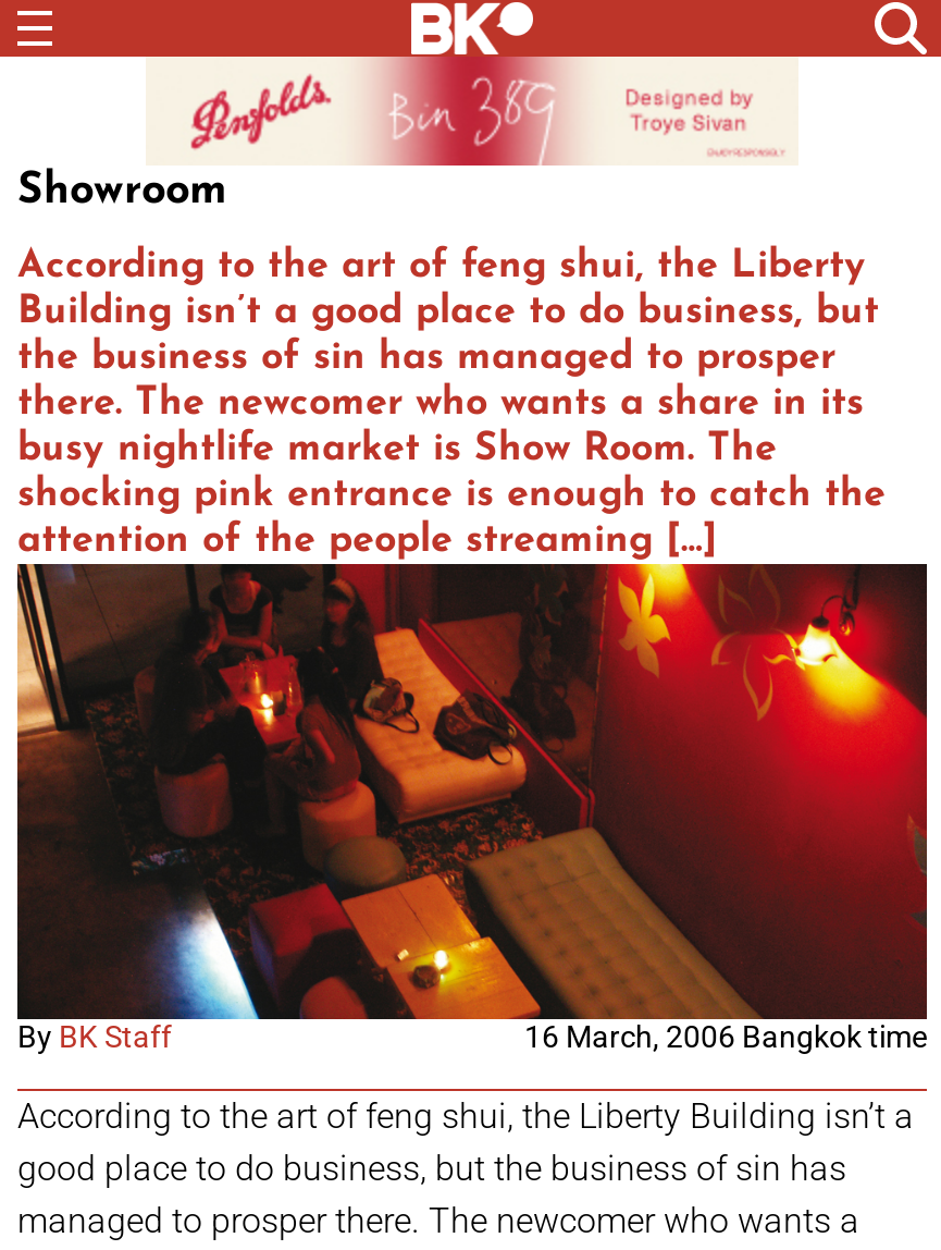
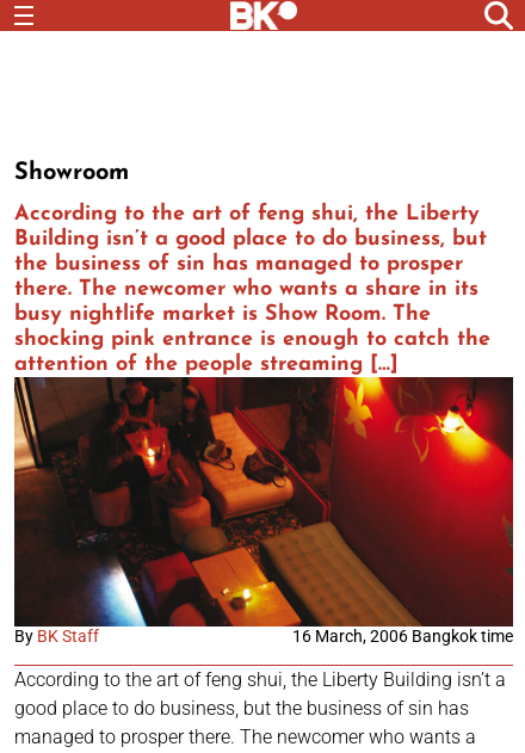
- [image]
